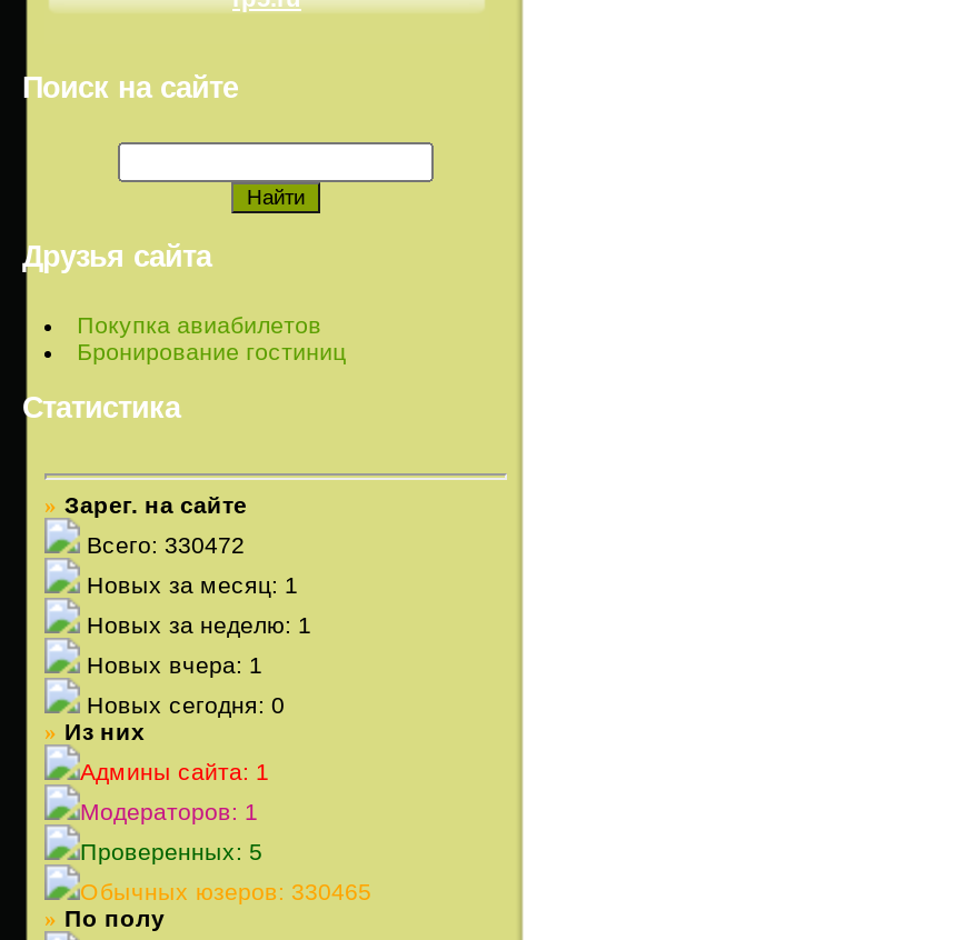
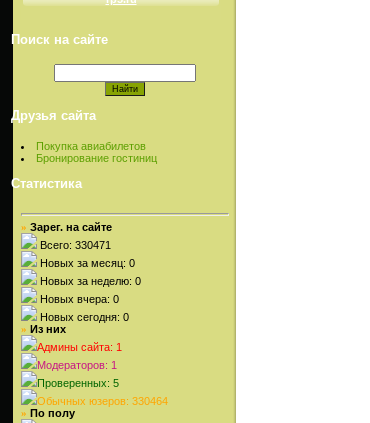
- Всего: 330472
+ Всего: 330471

- Новых за месяц: 1
+ Новых за месяц: 0

- Новых за неделю: 1
+ Новых за неделю: 0

- Новых вчера: 1
+ Новых вчера: 0

- Обычных юзеров: 330465
+ Обычных юзеров: 330464
